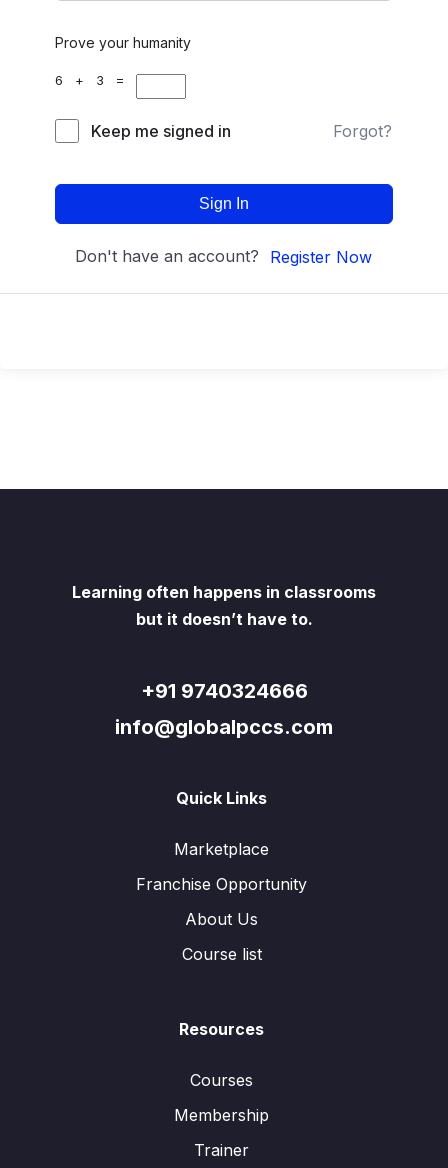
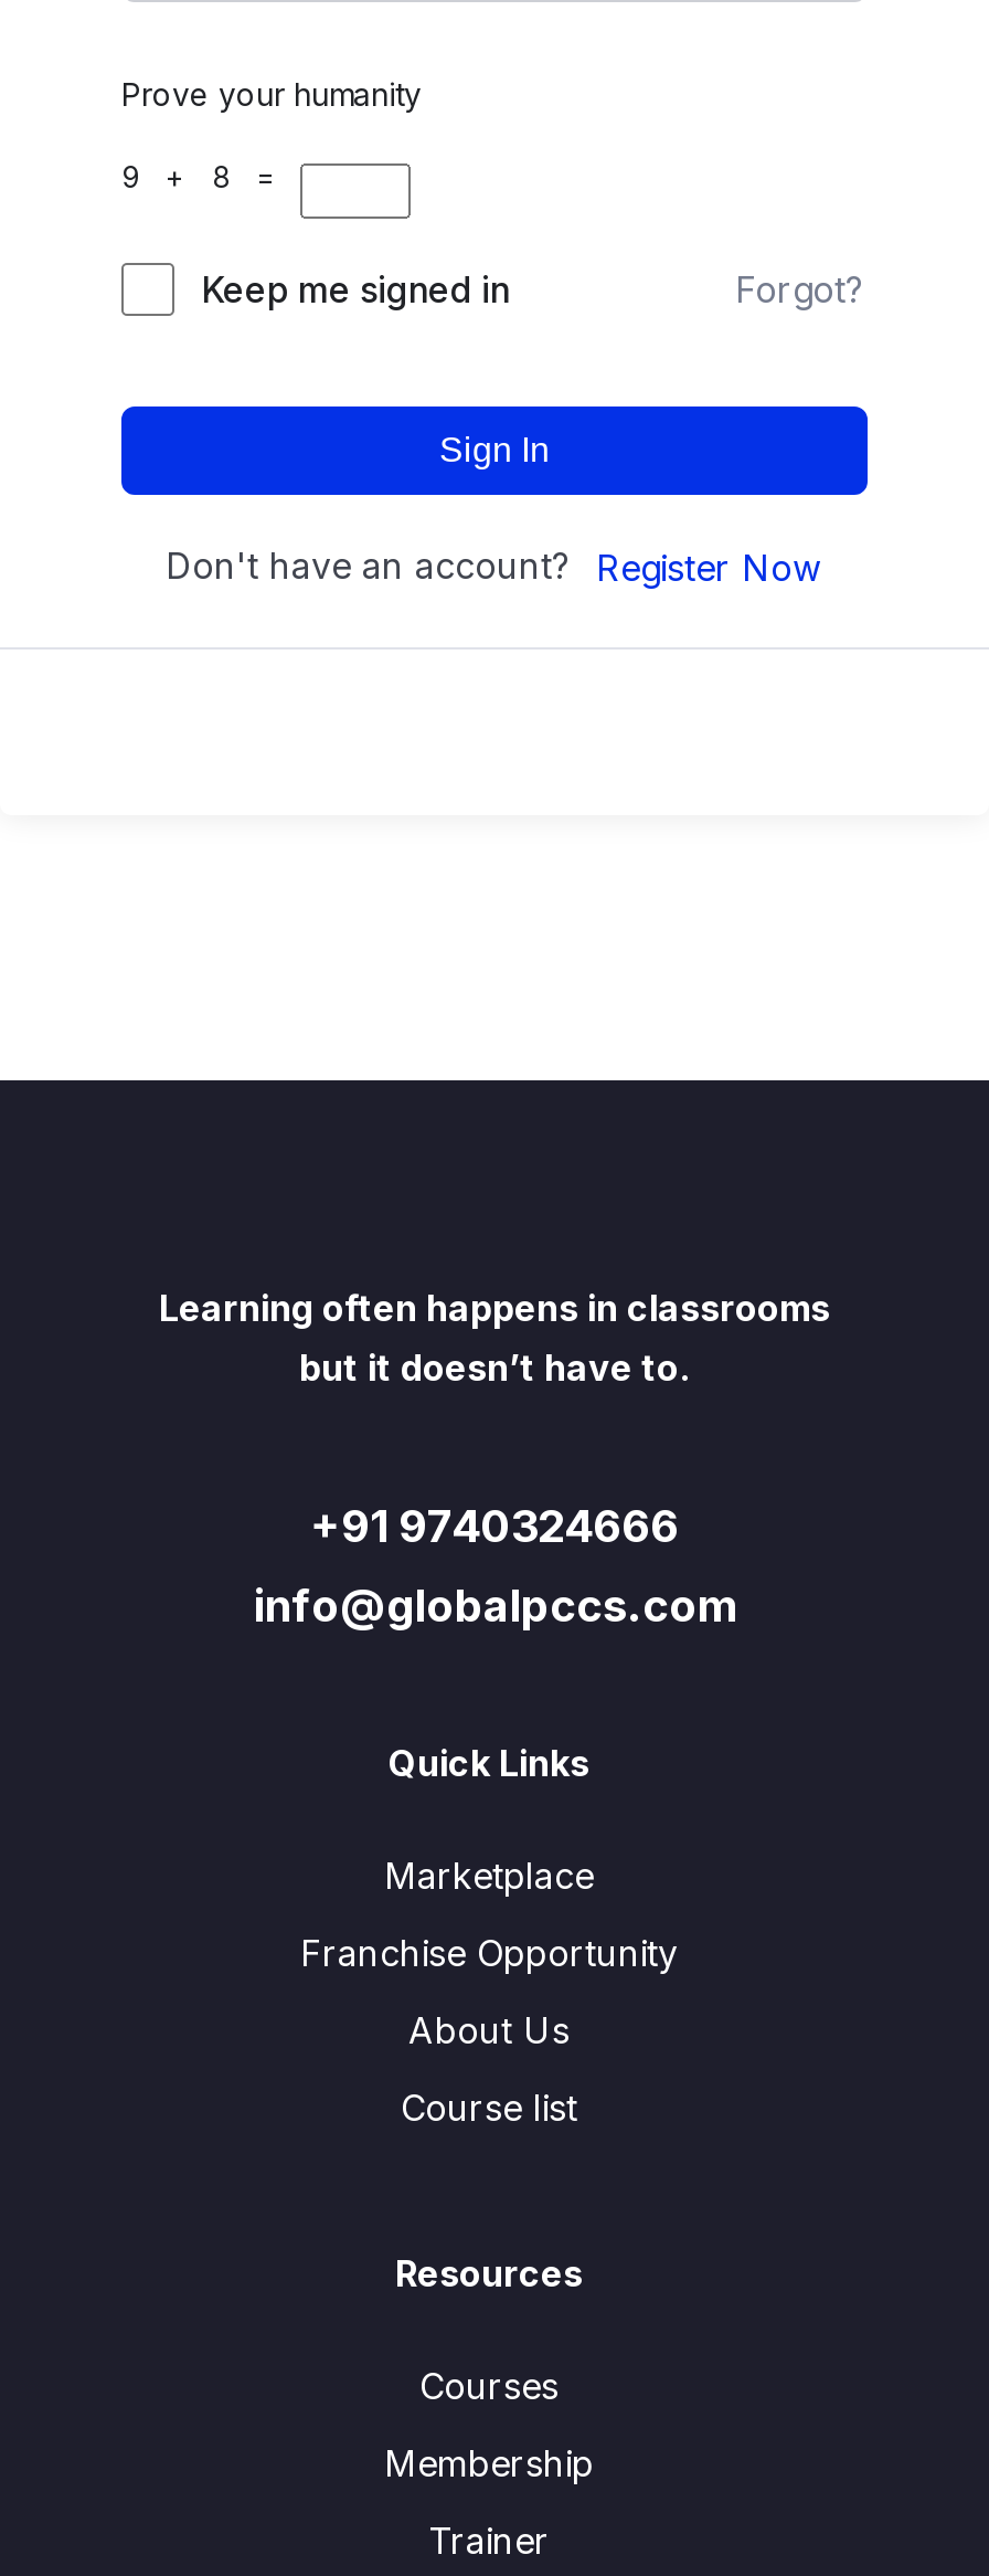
- 6 + 3 =
+ 9 + 8 =
